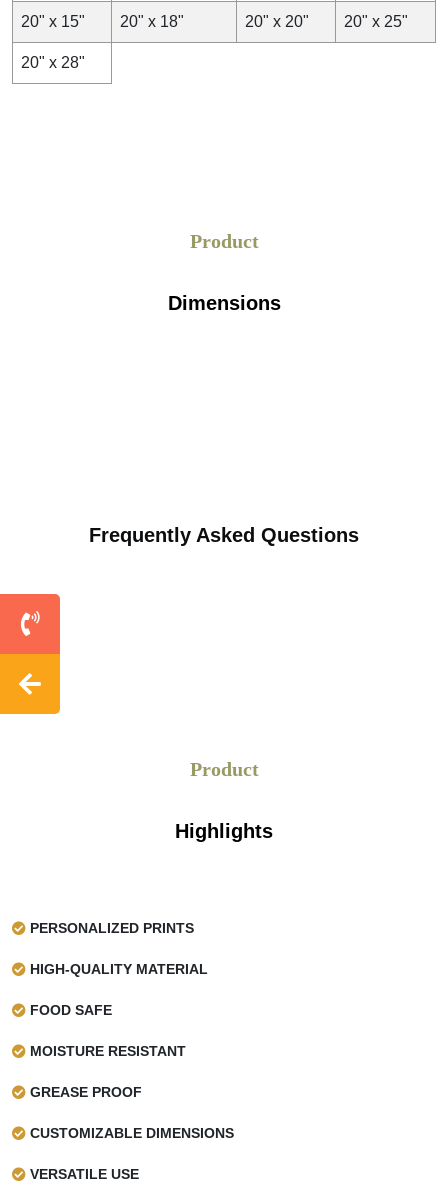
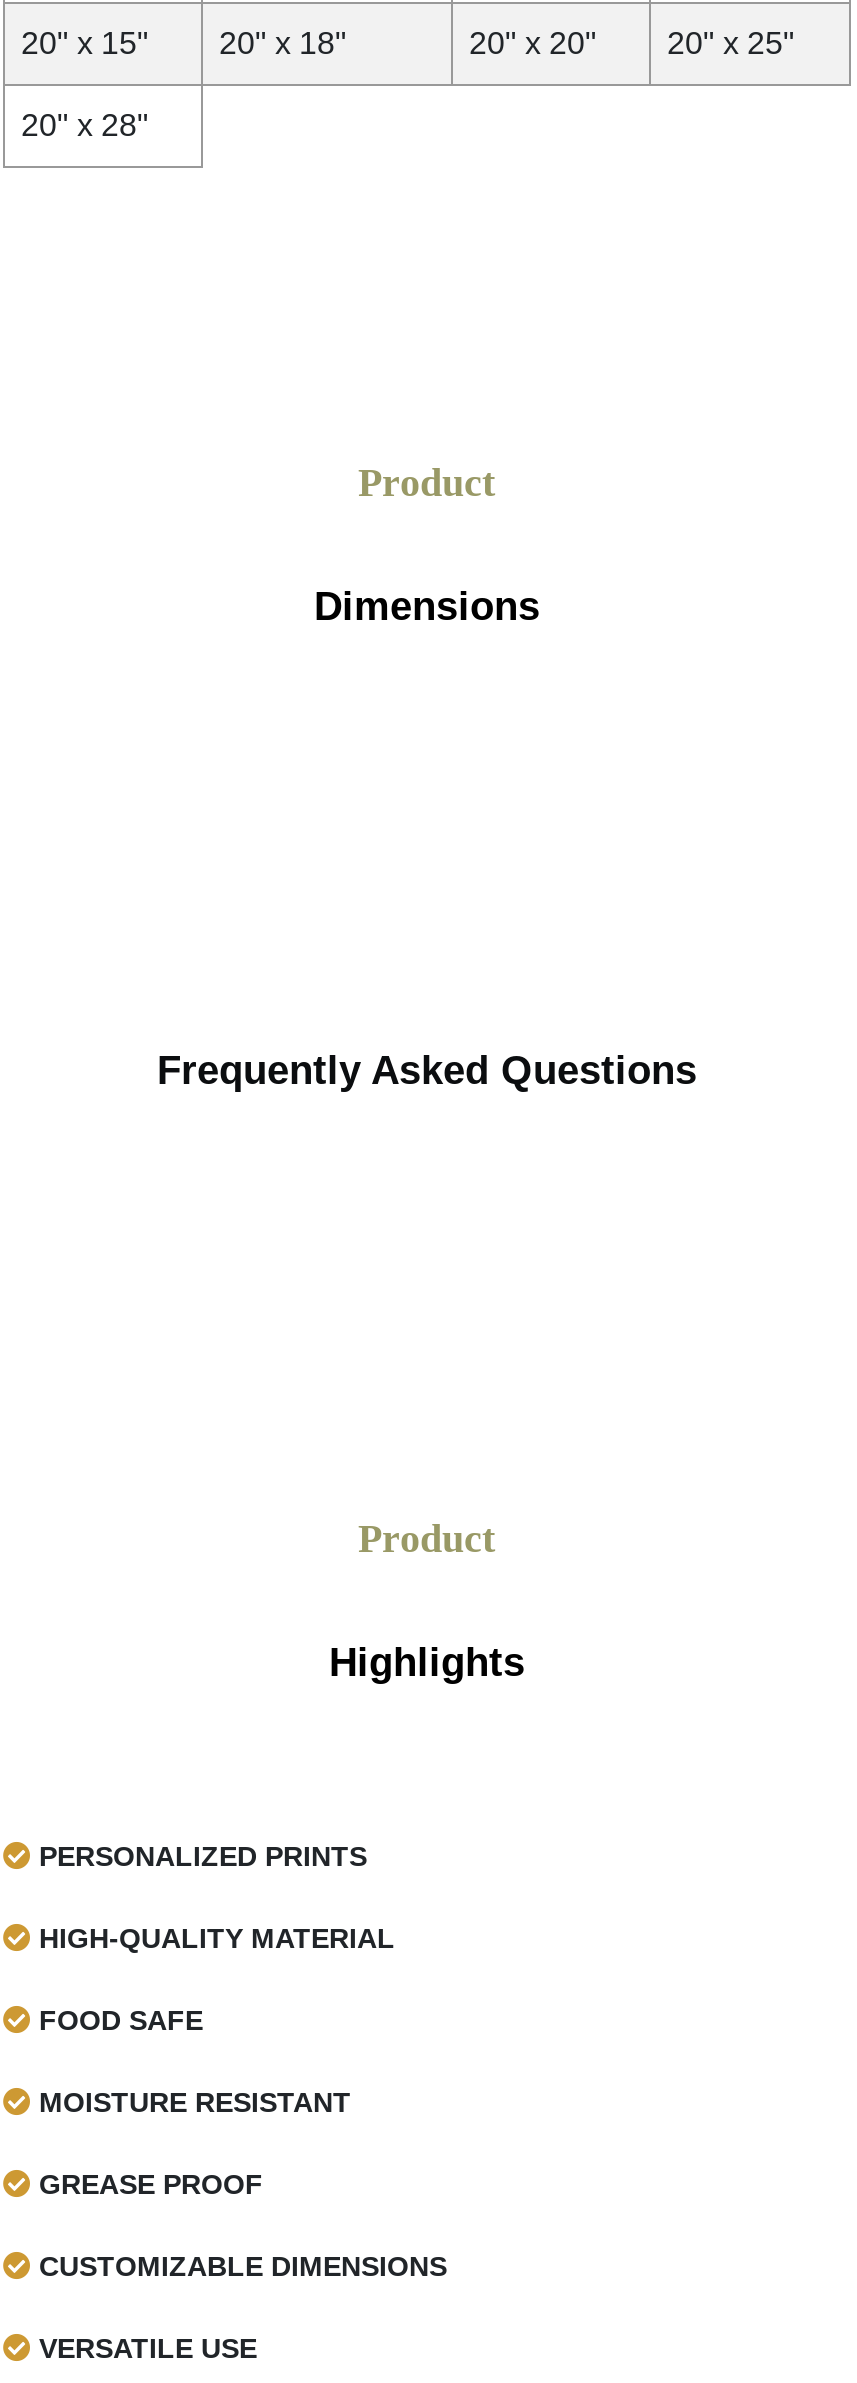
- [image]
